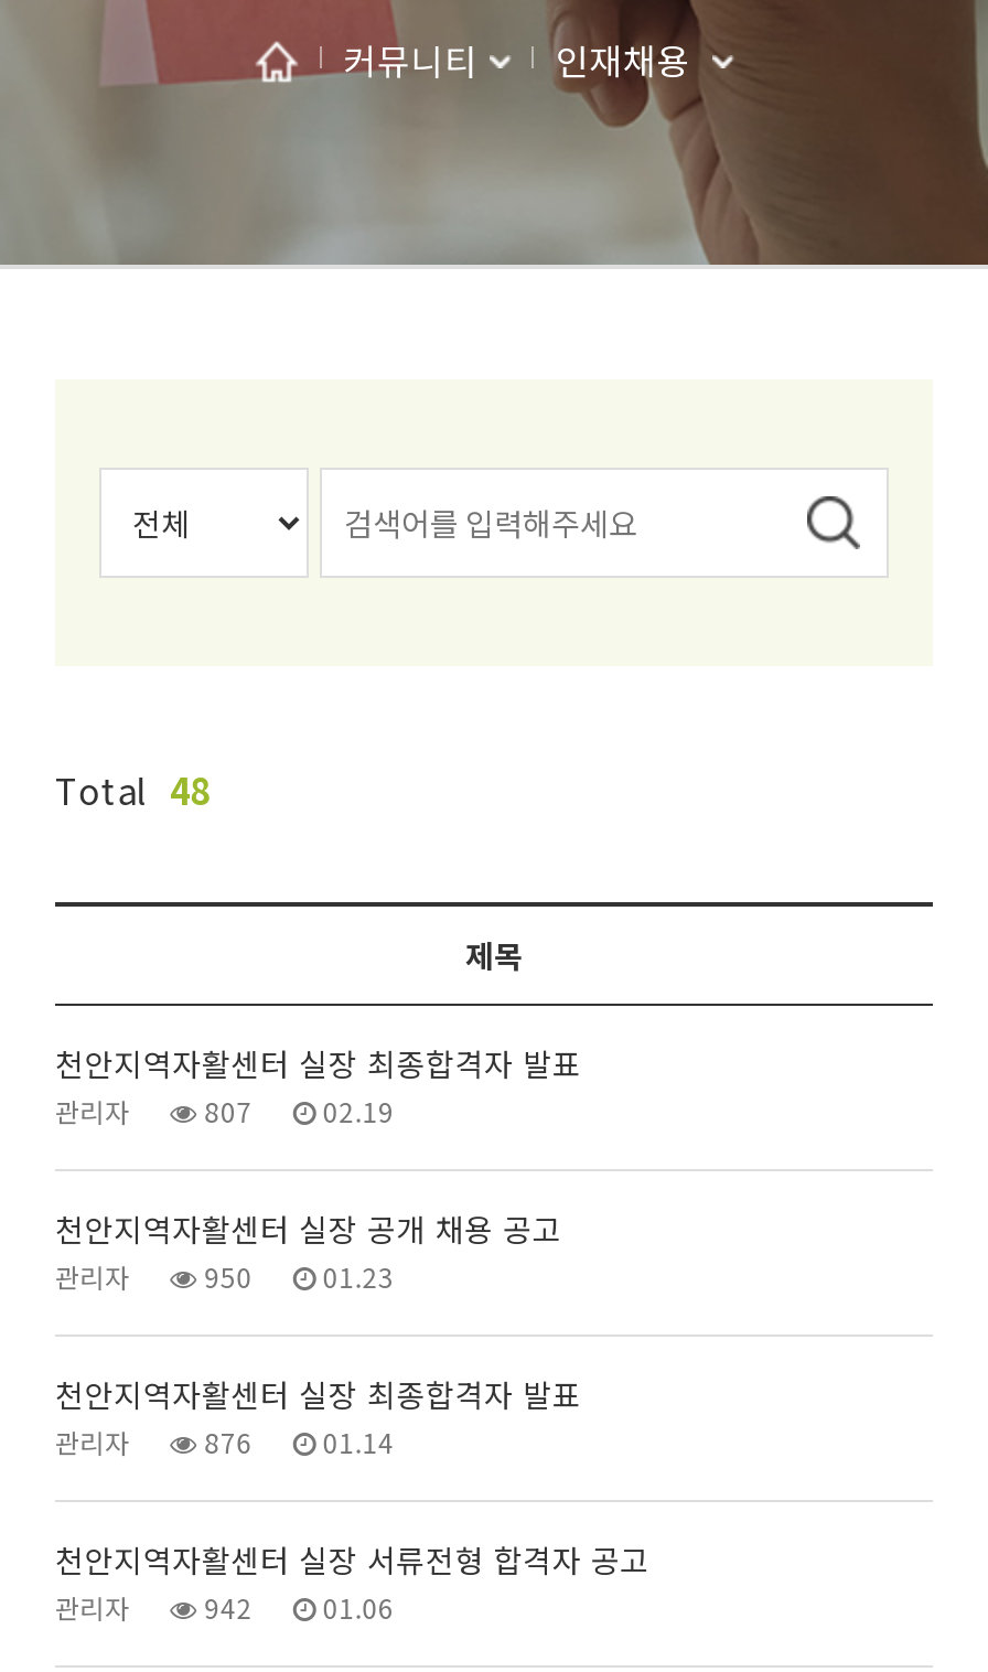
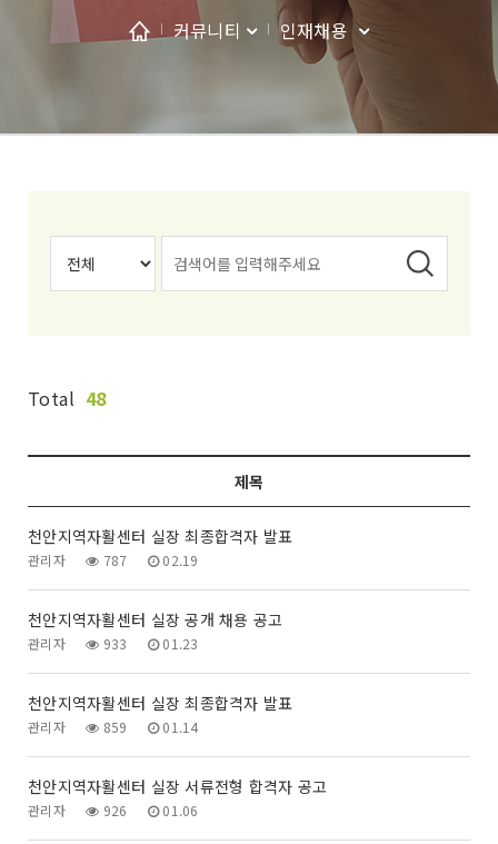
- 관리자 807 02.19
+ 관리자 787 02.19

- 관리자 950 01.23
+ 관리자 933 01.23

- 관리자 876 01.14
+ 관리자 859 01.14

- 관리자 942 01.06
+ 관리자 926 01.06
